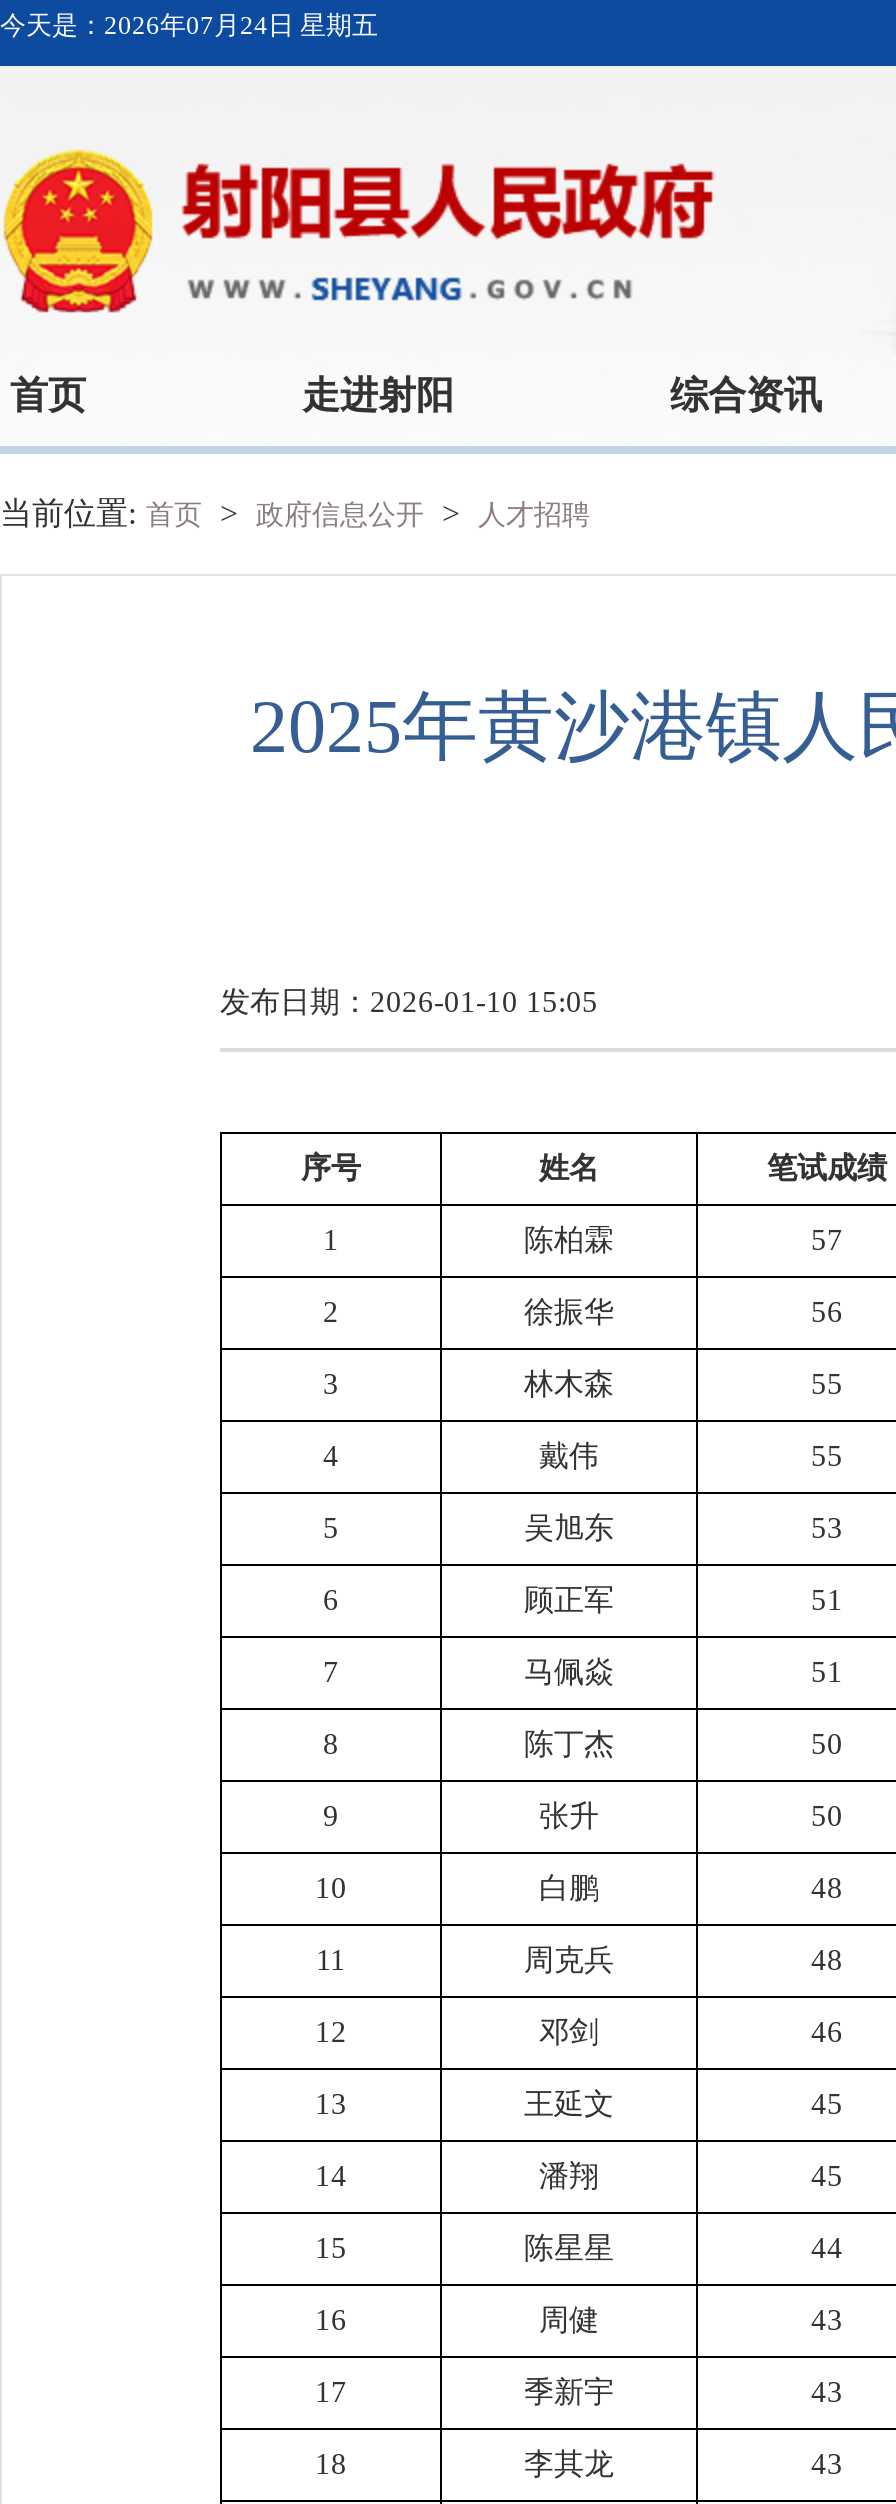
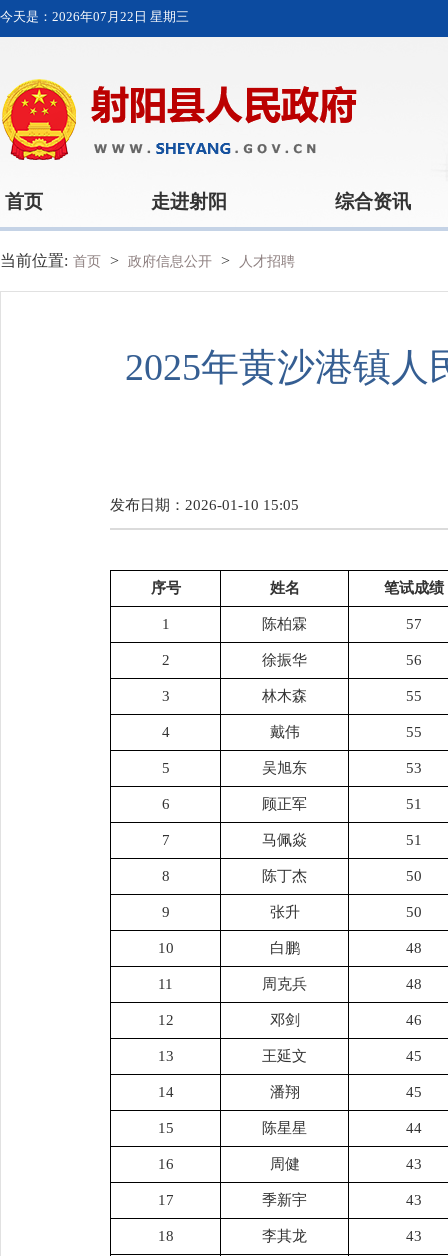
- 今天是：2026年07月24日 星期五
+ 今天是：2026年07月22日 星期三
